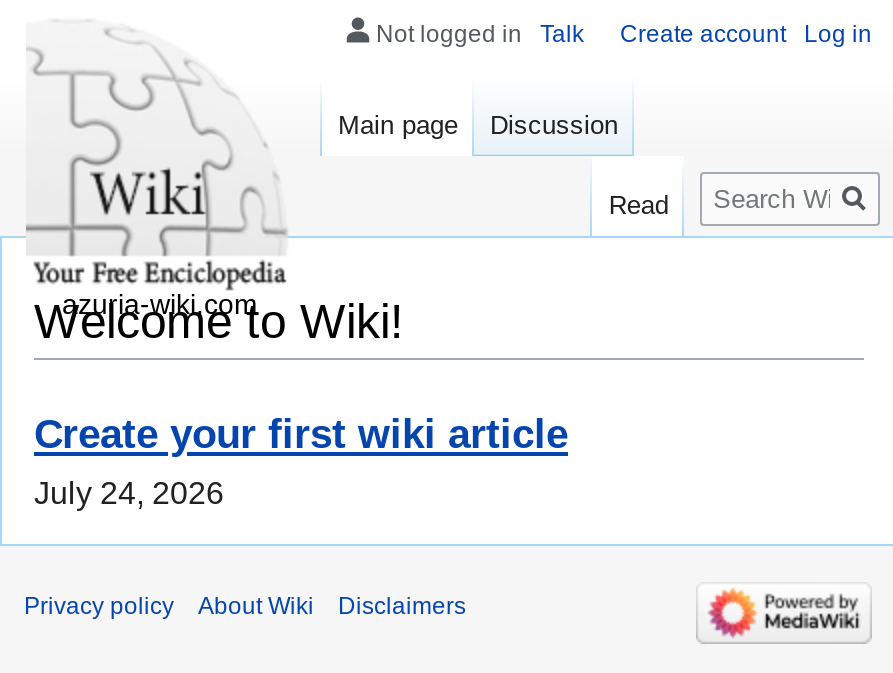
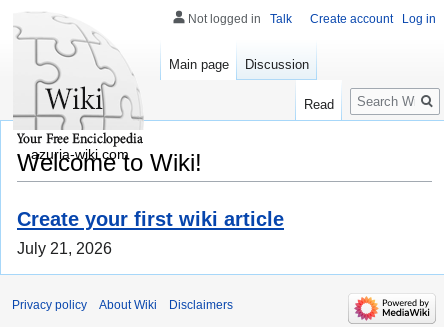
- July 24, 2026
+ July 21, 2026
